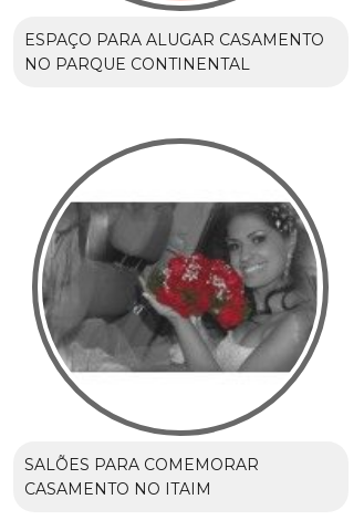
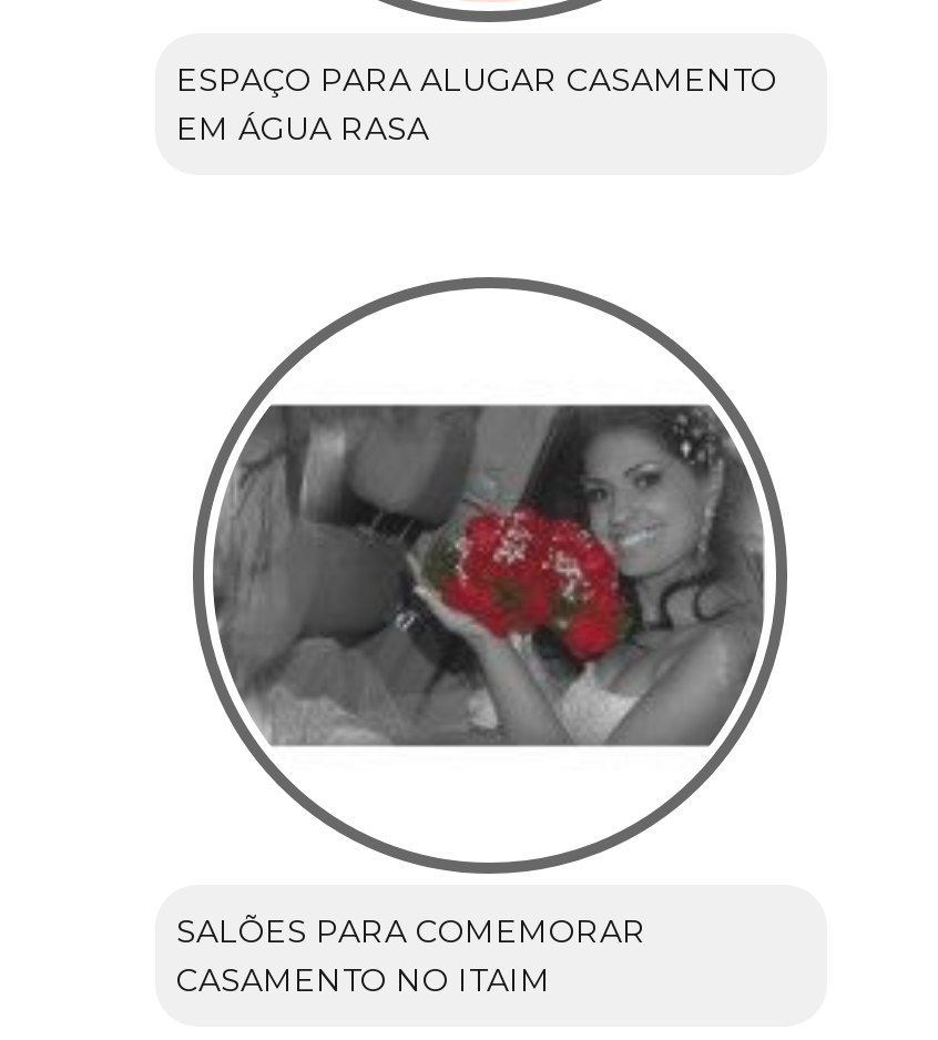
- NO PARQUE CONTINENTAL
+ EM ÁGUA RASA
